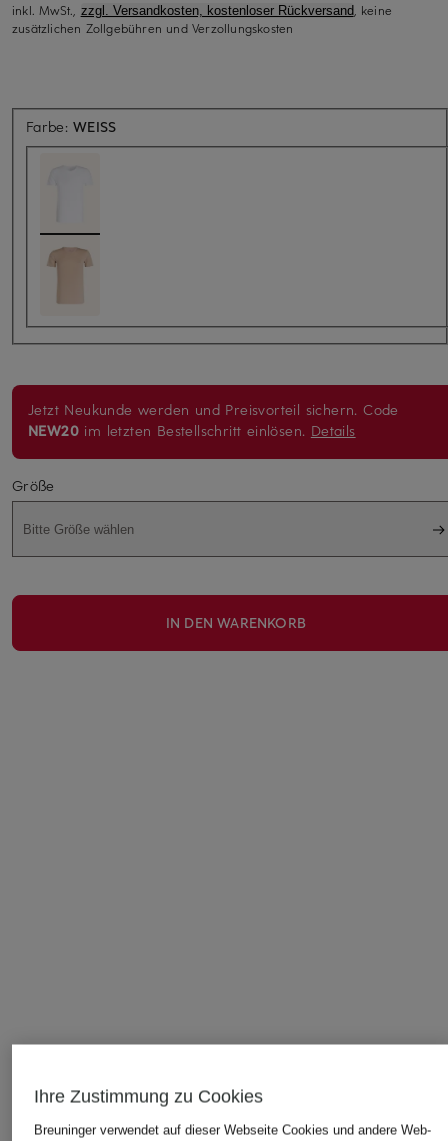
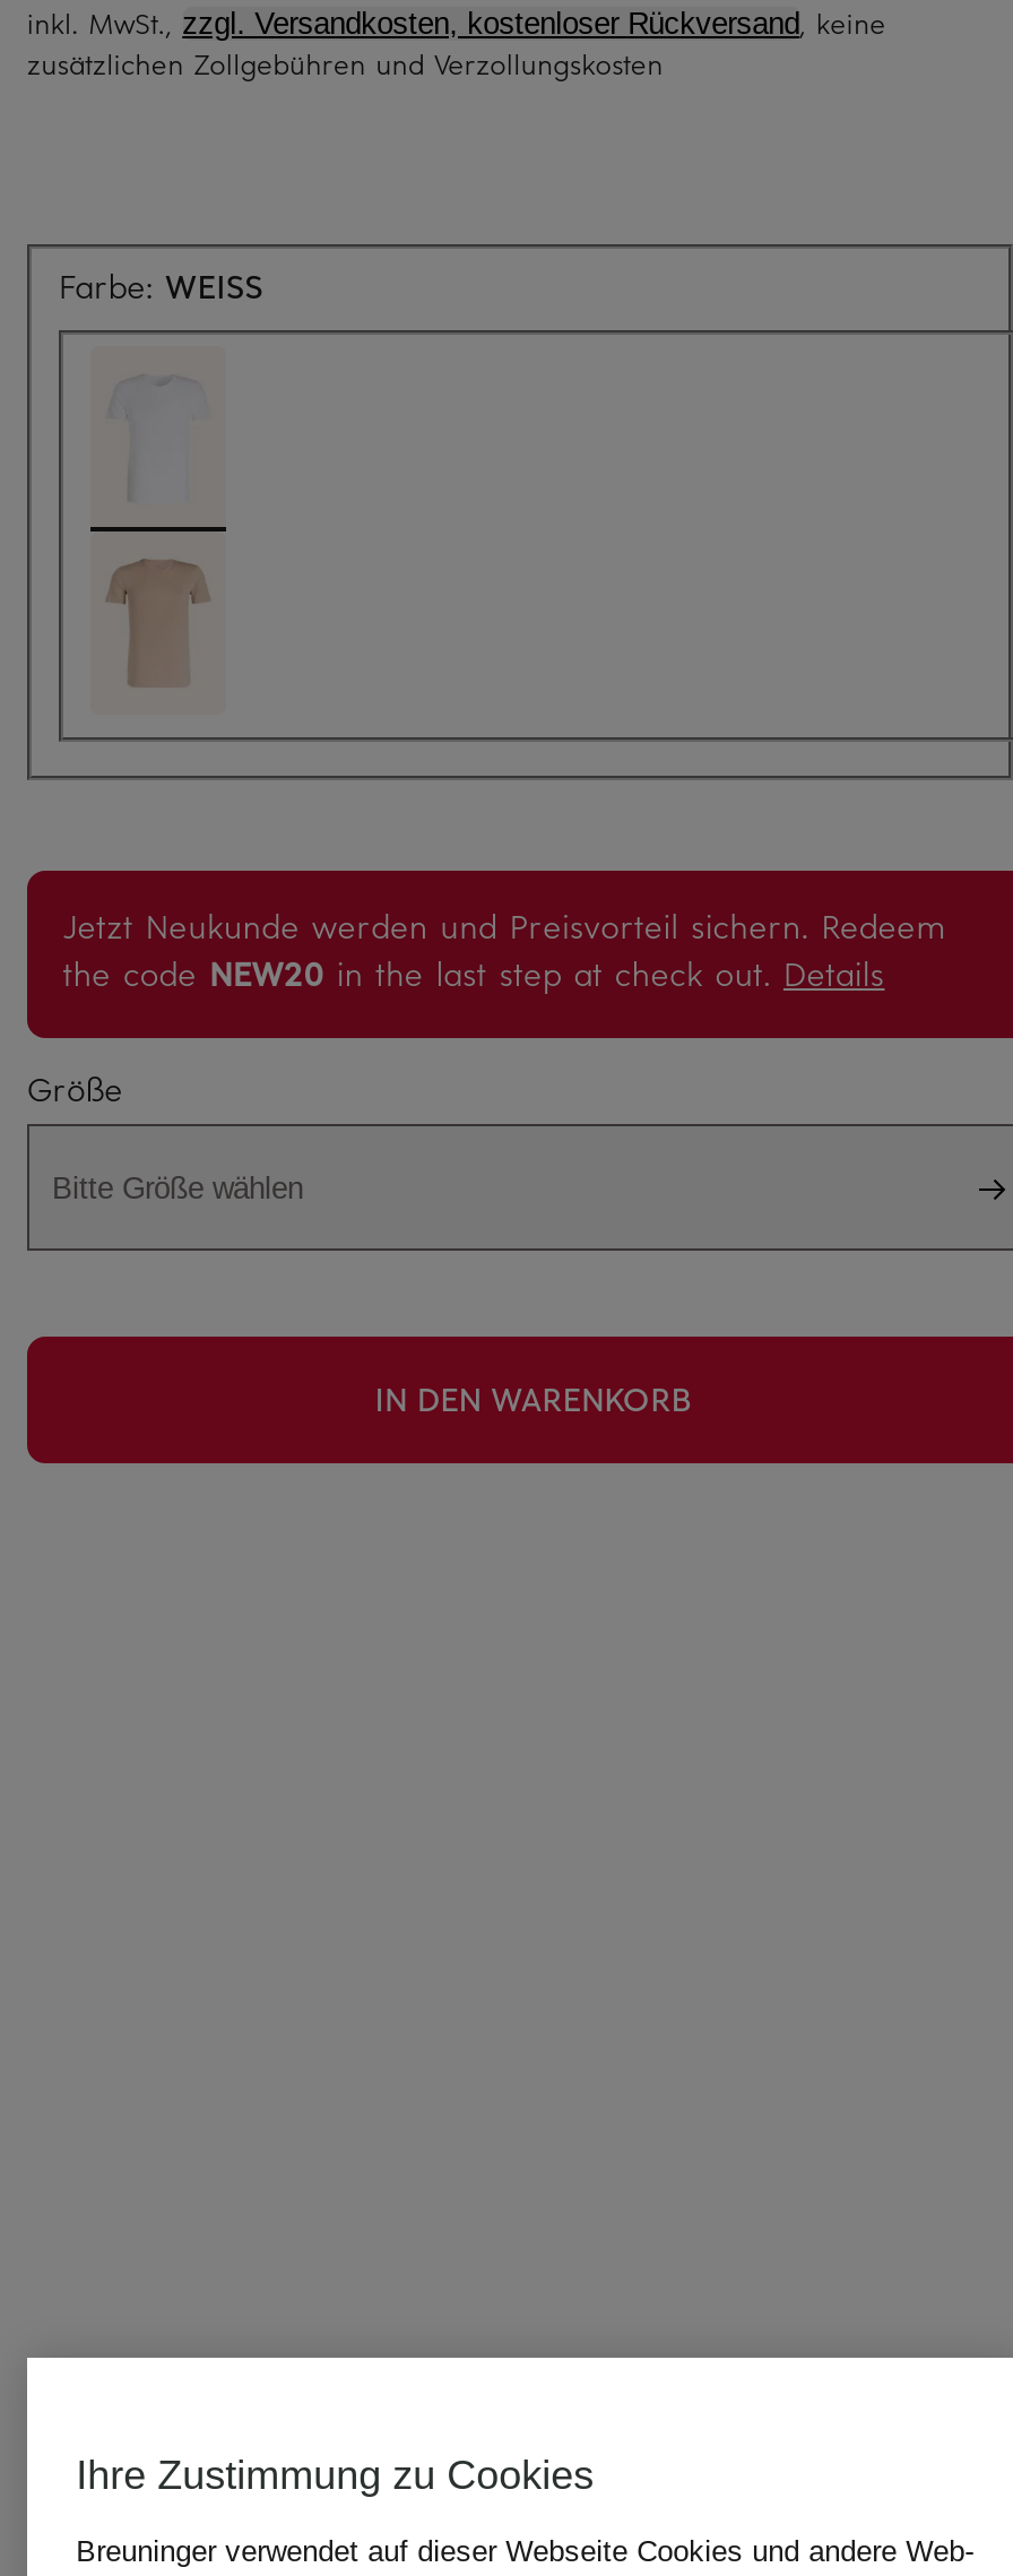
- Jetzt Neukunde werden und Preisvorteil sichern. Code
- NEW20 im letzten Bestellschritt einlösen. Details
+ Jetzt Neukunde werden und Preisvorteil sichern. Redeem
+ the code NEW20 in the last step at check out. Details
